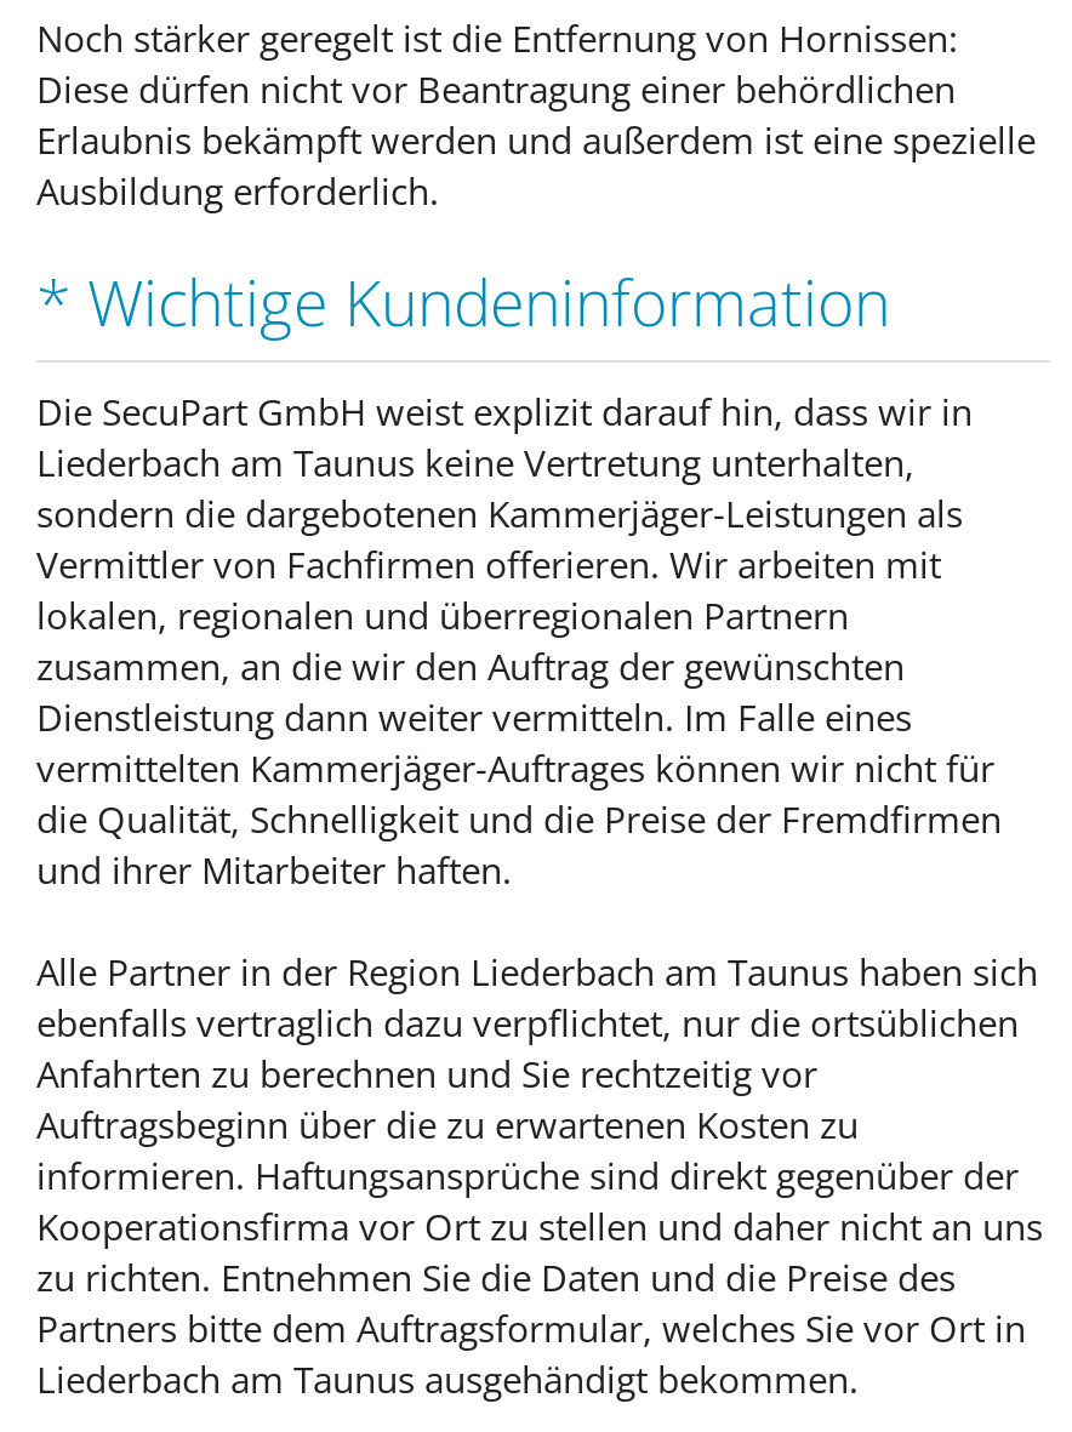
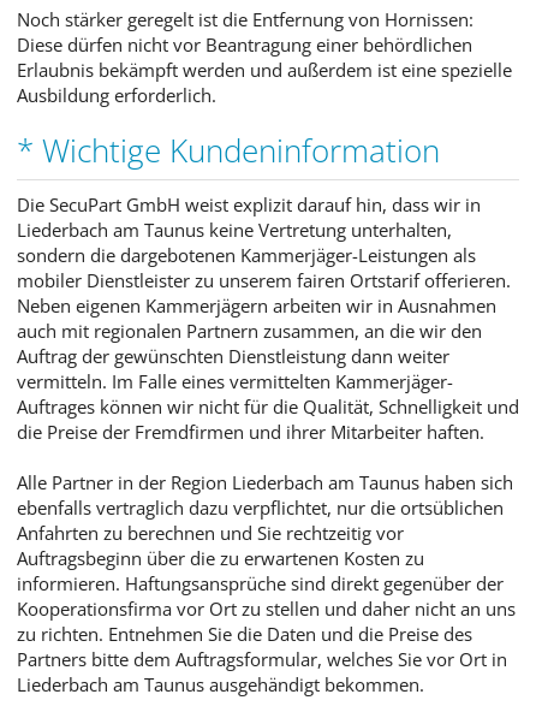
- Vermittler von Fachfirmen offerieren. Wir arbeiten mit
- lokalen, regionalen und überregionalen Partnern
- zusammen, an die wir den Auftrag der gewünschten
- Dienstleistung dann weiter vermitteln. Im Falle eines
- vermittelten Kammerjäger-Auftrages können wir nicht für
- die Qualität, Schnelligkeit und die Preise der Fremdfirmen
- und ihrer Mitarbeiter haften.
+ mobiler Dienstleister zu unserem fairen Ortstarif offerieren.
+ Neben eigenen Kammerjägern arbeiten wir in Ausnahmen
+ auch mit regionalen Partnern zusammen, an die wir den
+ Auftrag der gewünschten Dienstleistung dann weiter
+ vermitteln. Im Falle eines vermittelten Kammerjäger-
+ Auftrages können wir nicht für die Qualität, Schnelligkeit und
+ die Preise der Fremdfirmen und ihrer Mitarbeiter haften.
